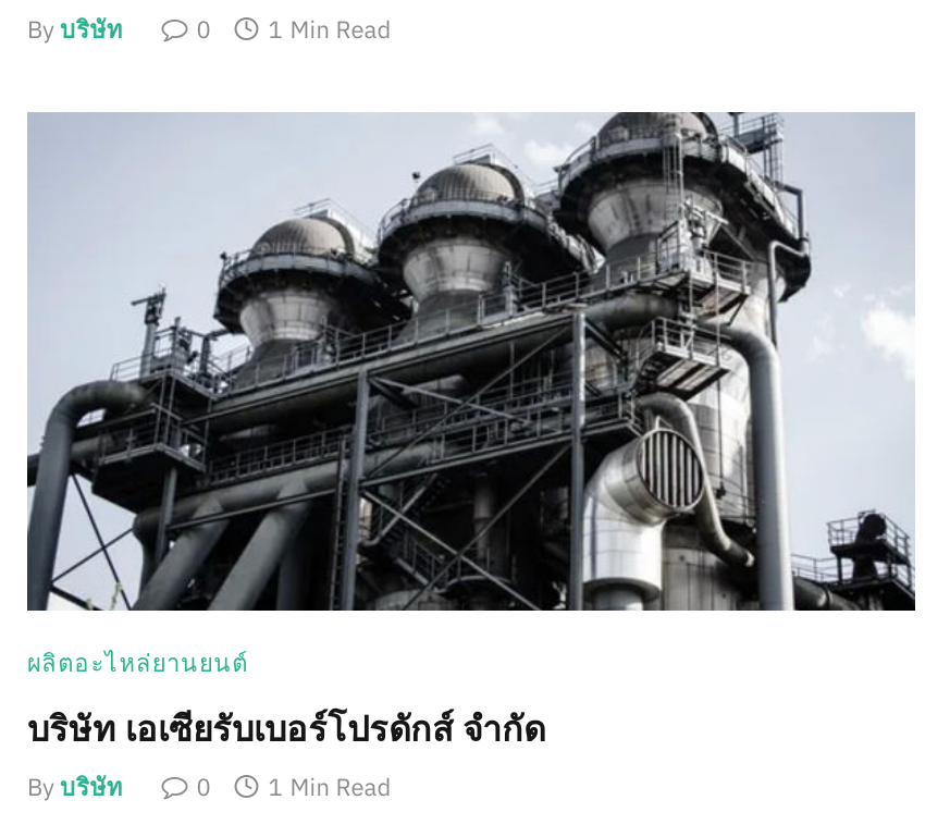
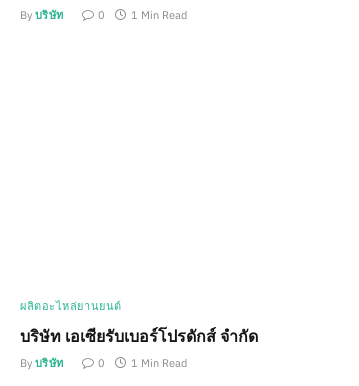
- [image]
